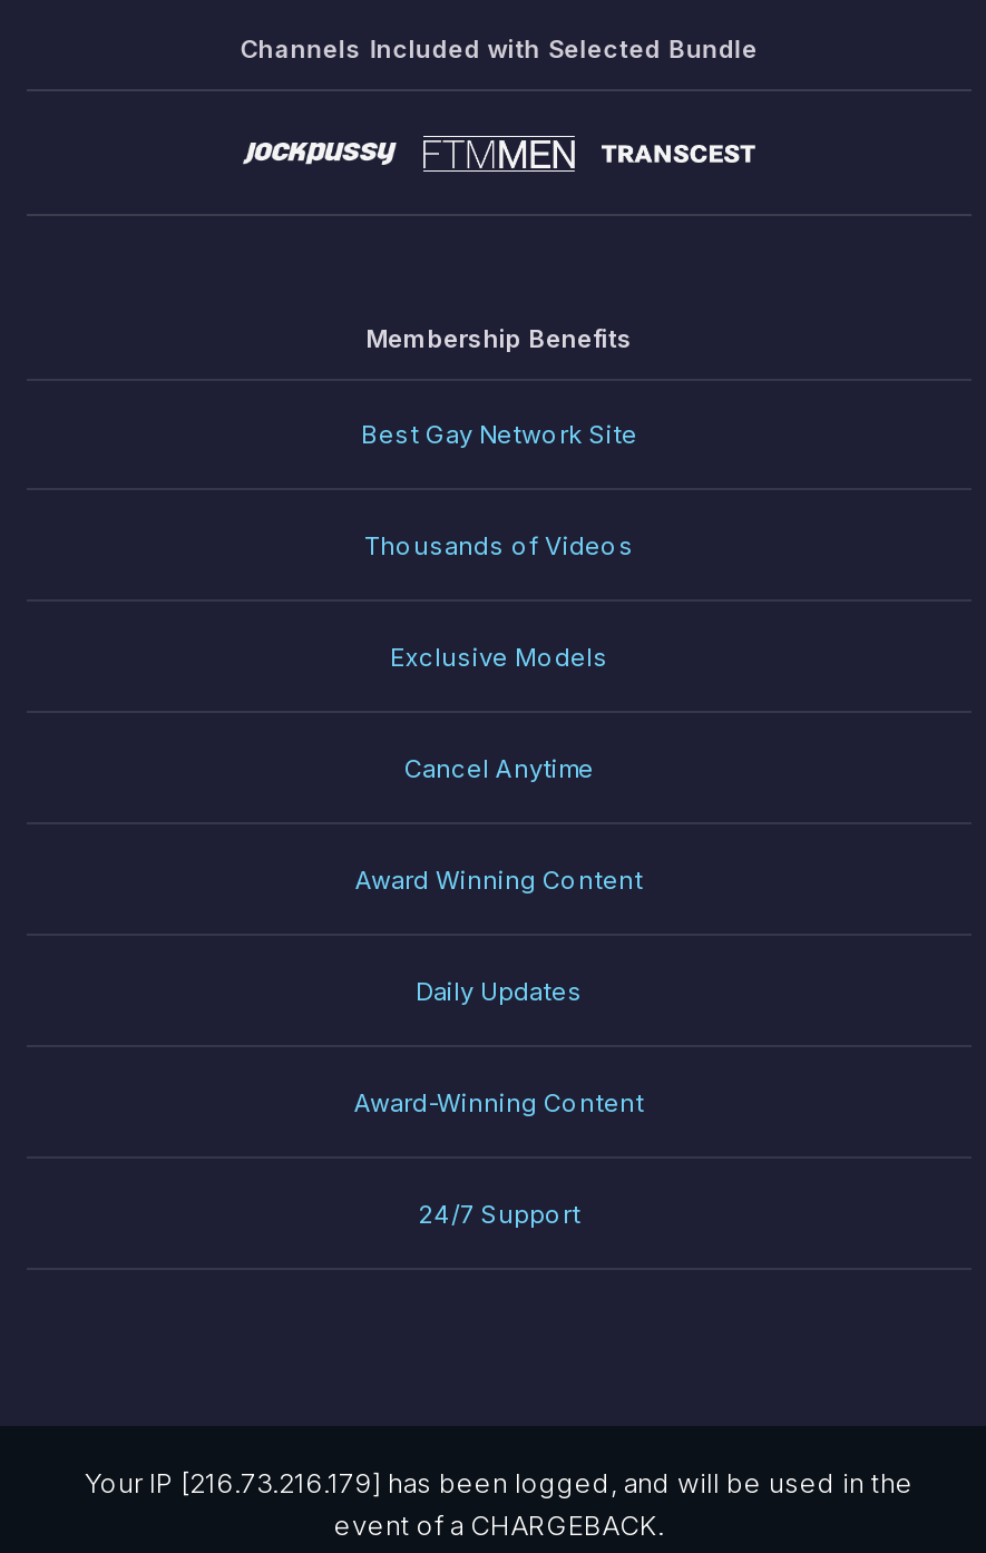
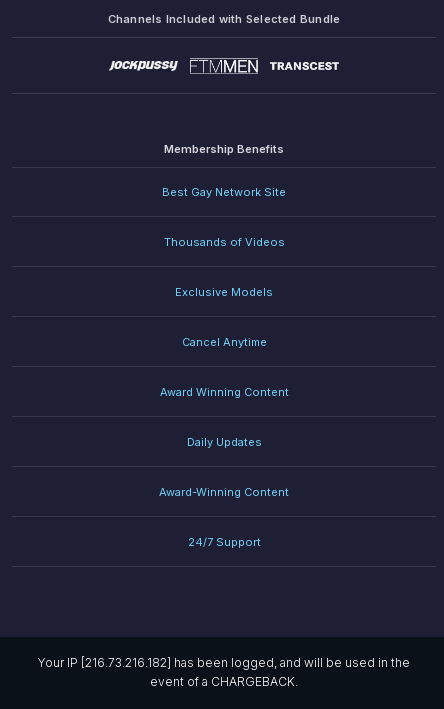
- Your IP [216.73.216.179] has been logged, and will be used in the
+ Your IP [216.73.216.182] has been logged, and will be used in the
